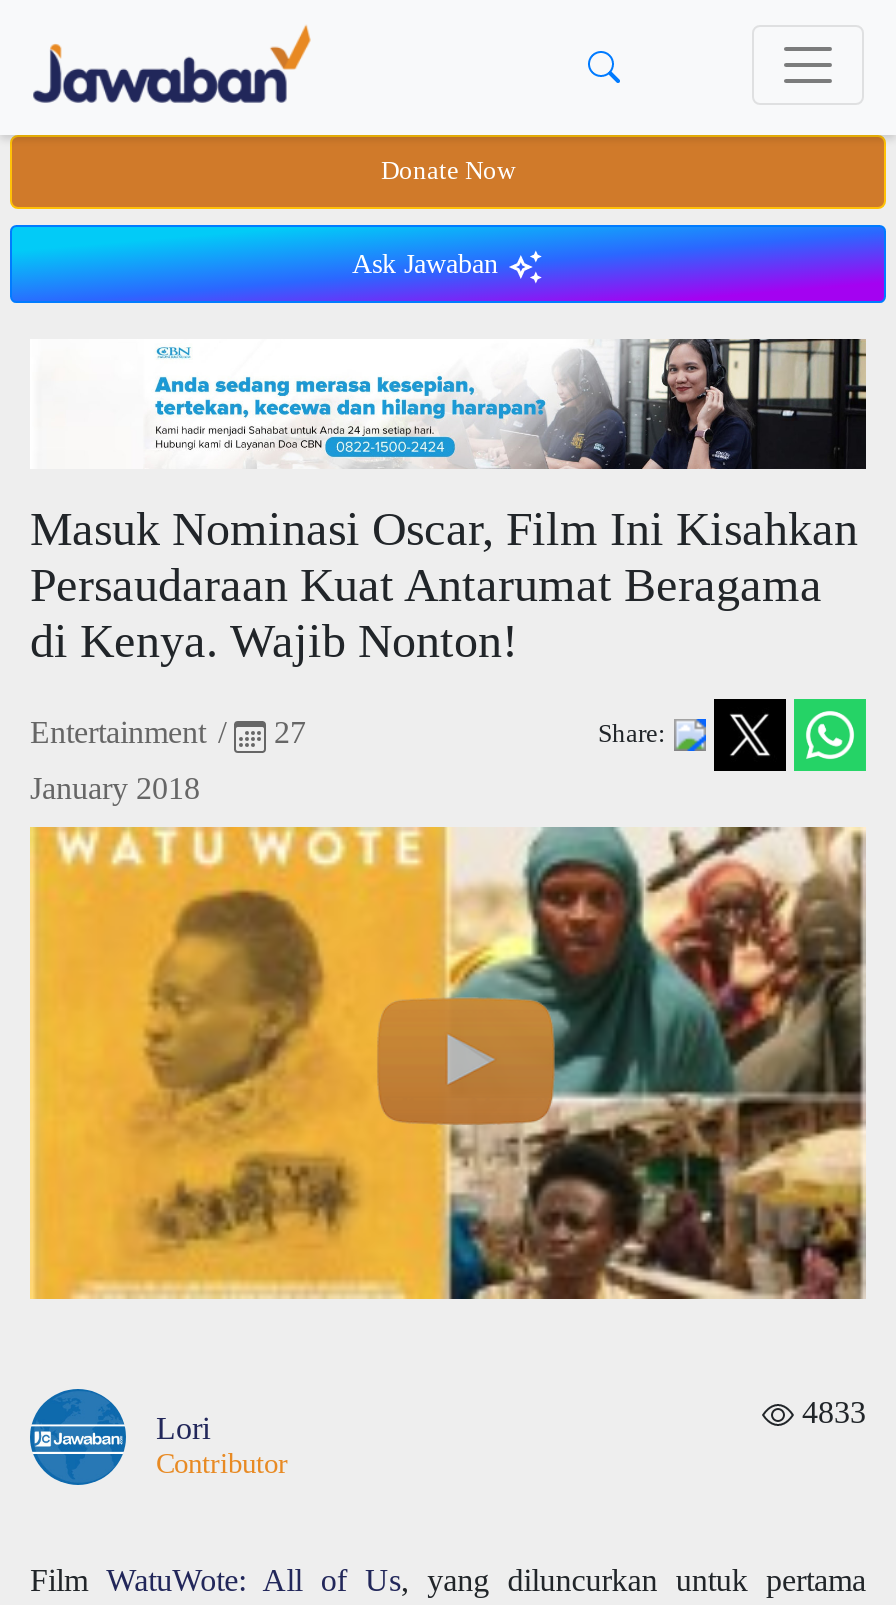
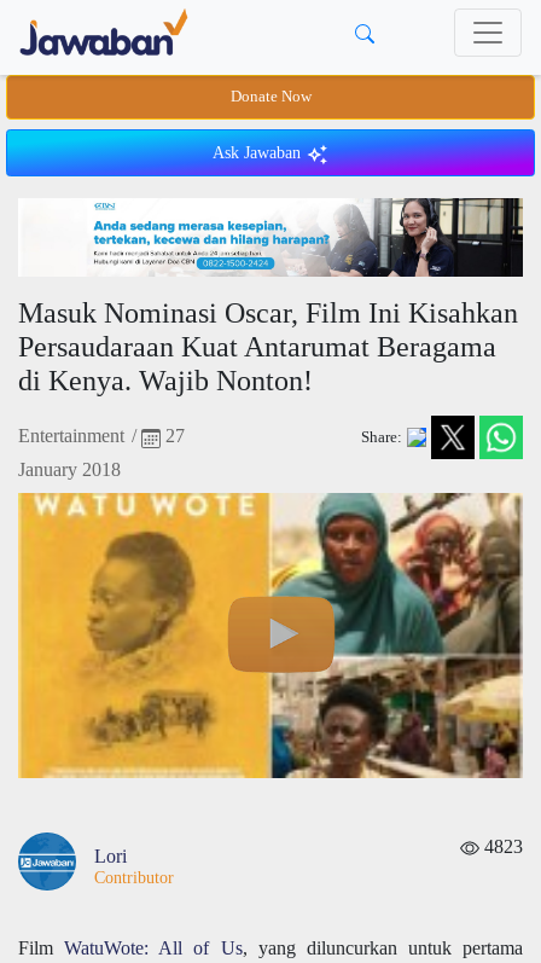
- 4833
+ 4823
